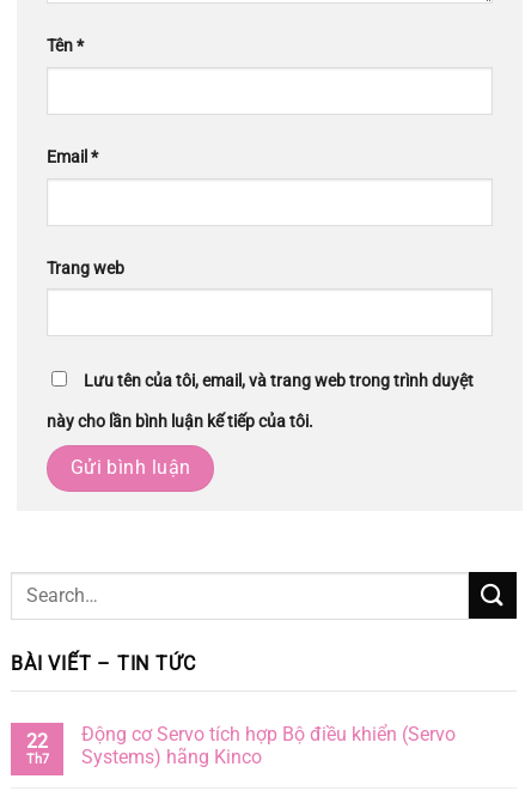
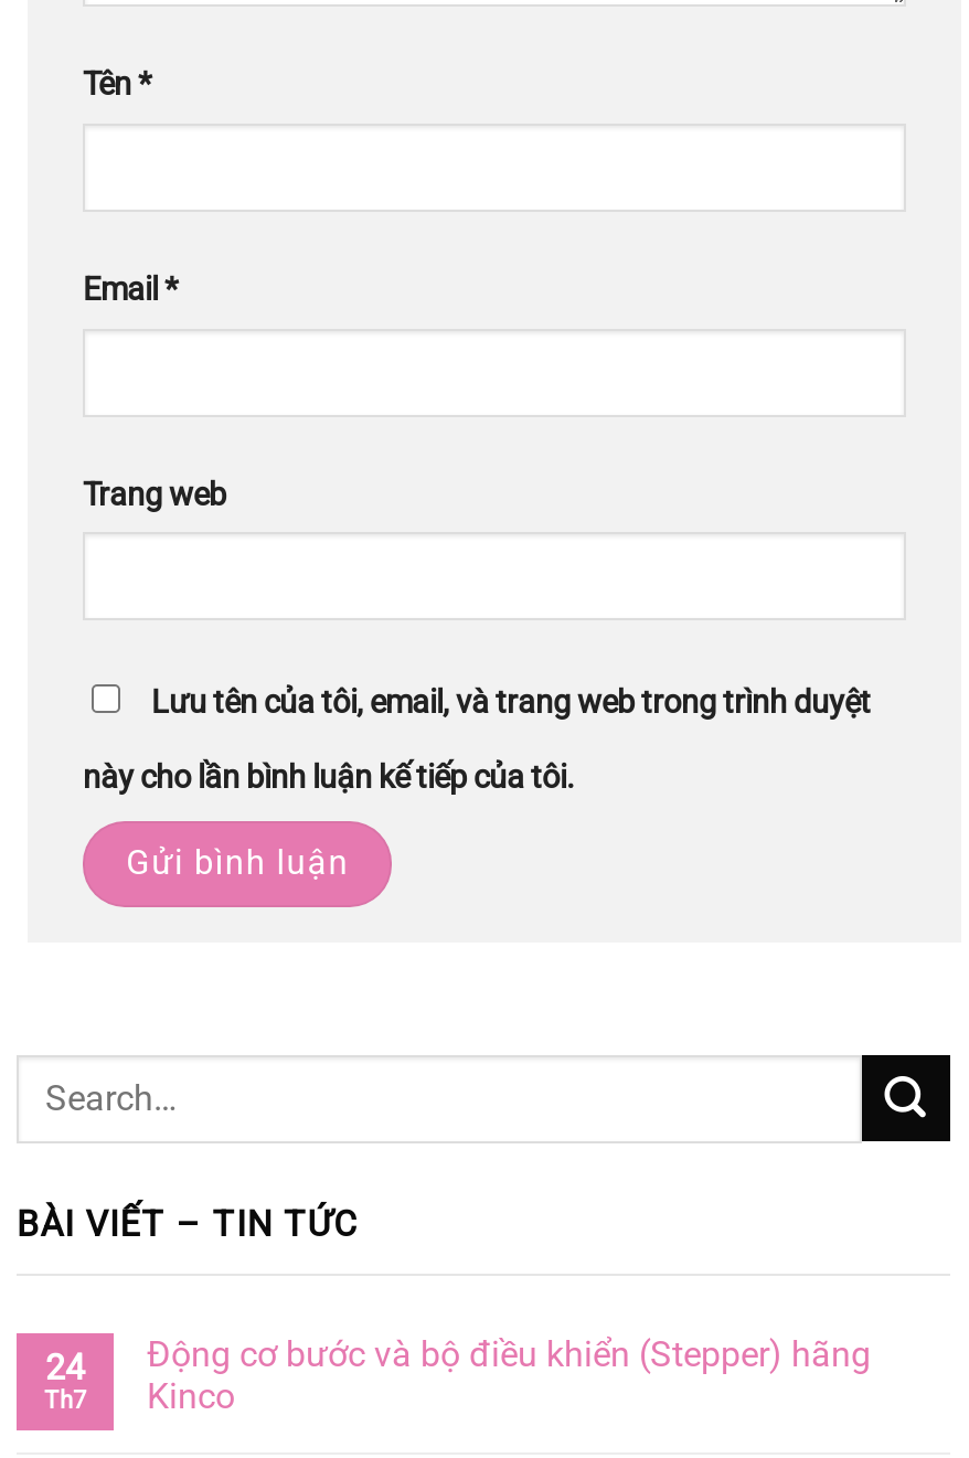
- Động cơ Servo tích hợp Bộ điều khiển (Servo
- Systems) hãng Kinco
+ Động cơ bước và bộ điều khiển (Stepper) hãng
+ Kinco

- 22
+ 24
